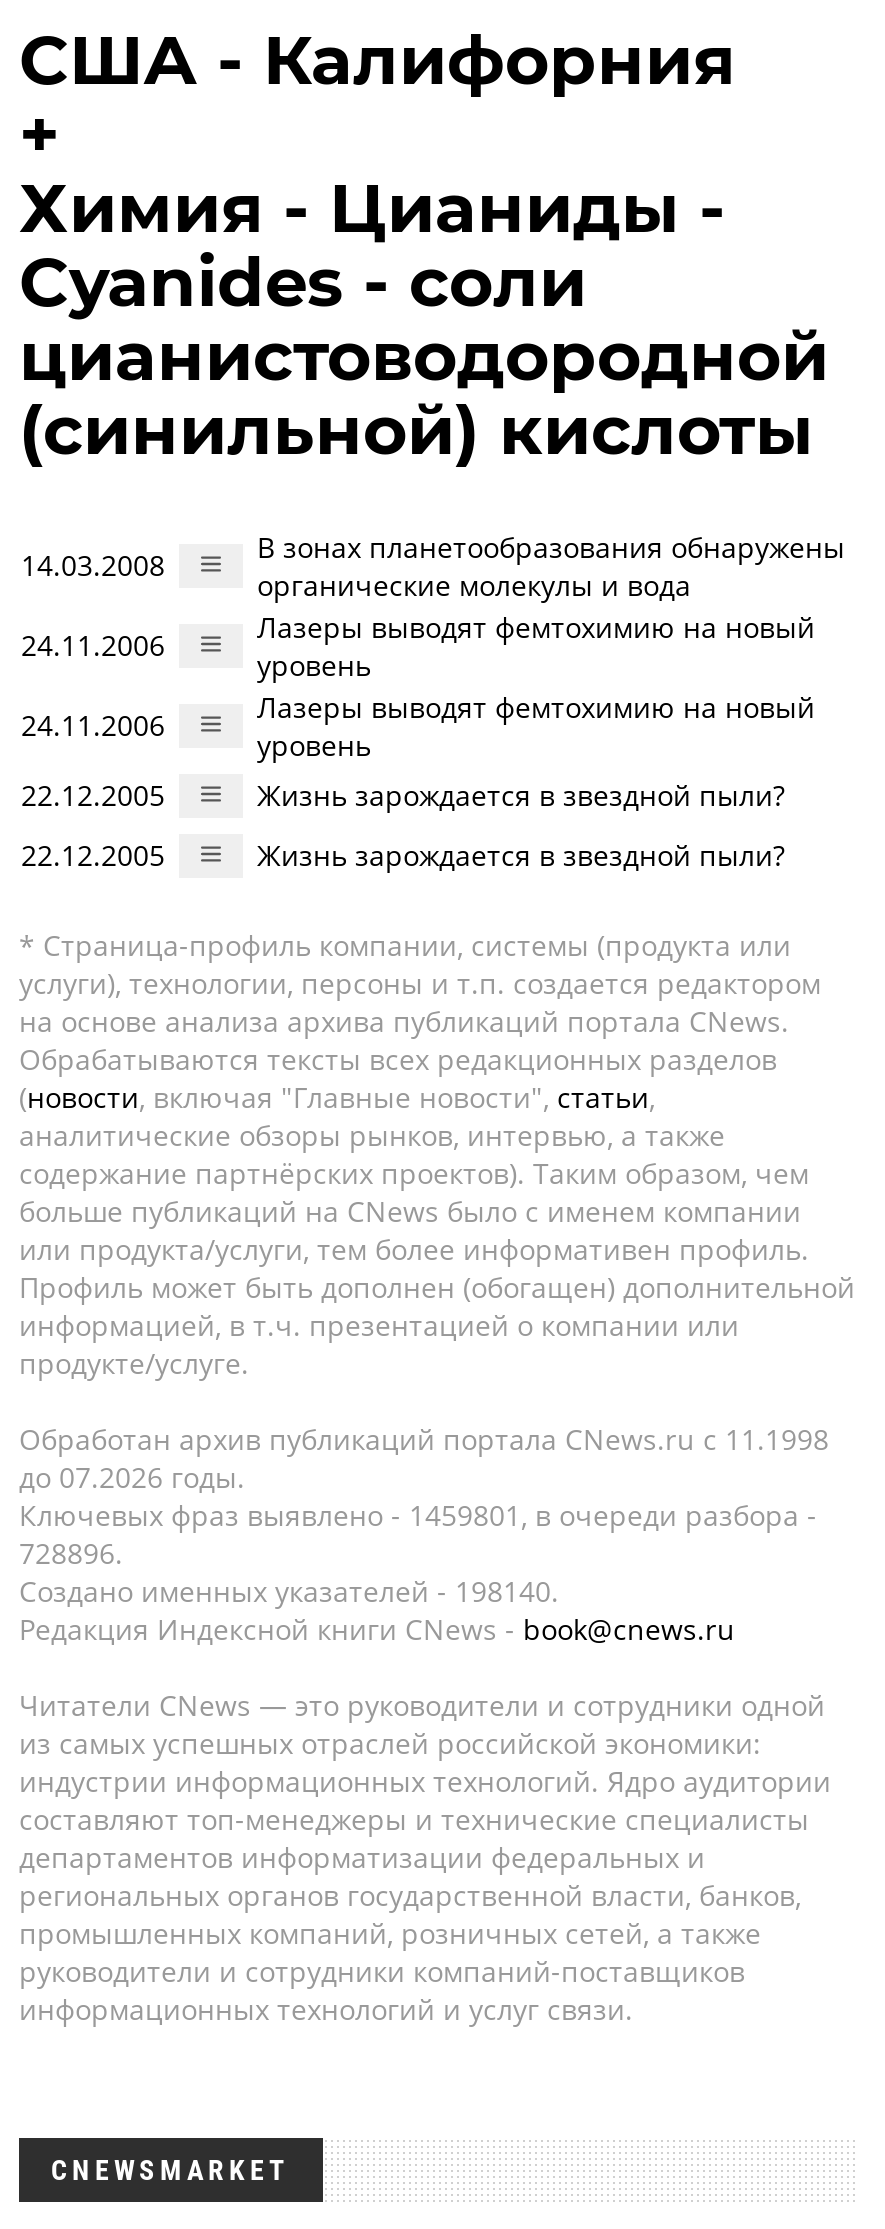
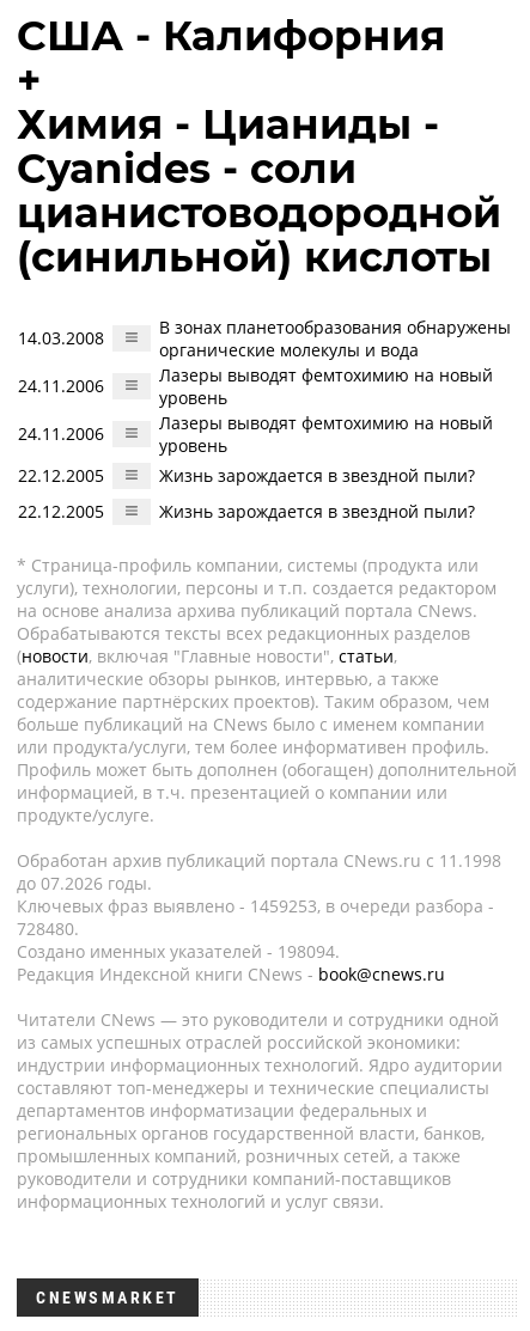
- Ключевых фраз выявлено - 1459801, в очереди разбора -
+ Ключевых фраз выявлено - 1459253, в очереди разбора -

- 728896.
+ 728480.

- Создано именных указателей - 198140.
+ Создано именных указателей - 198094.
